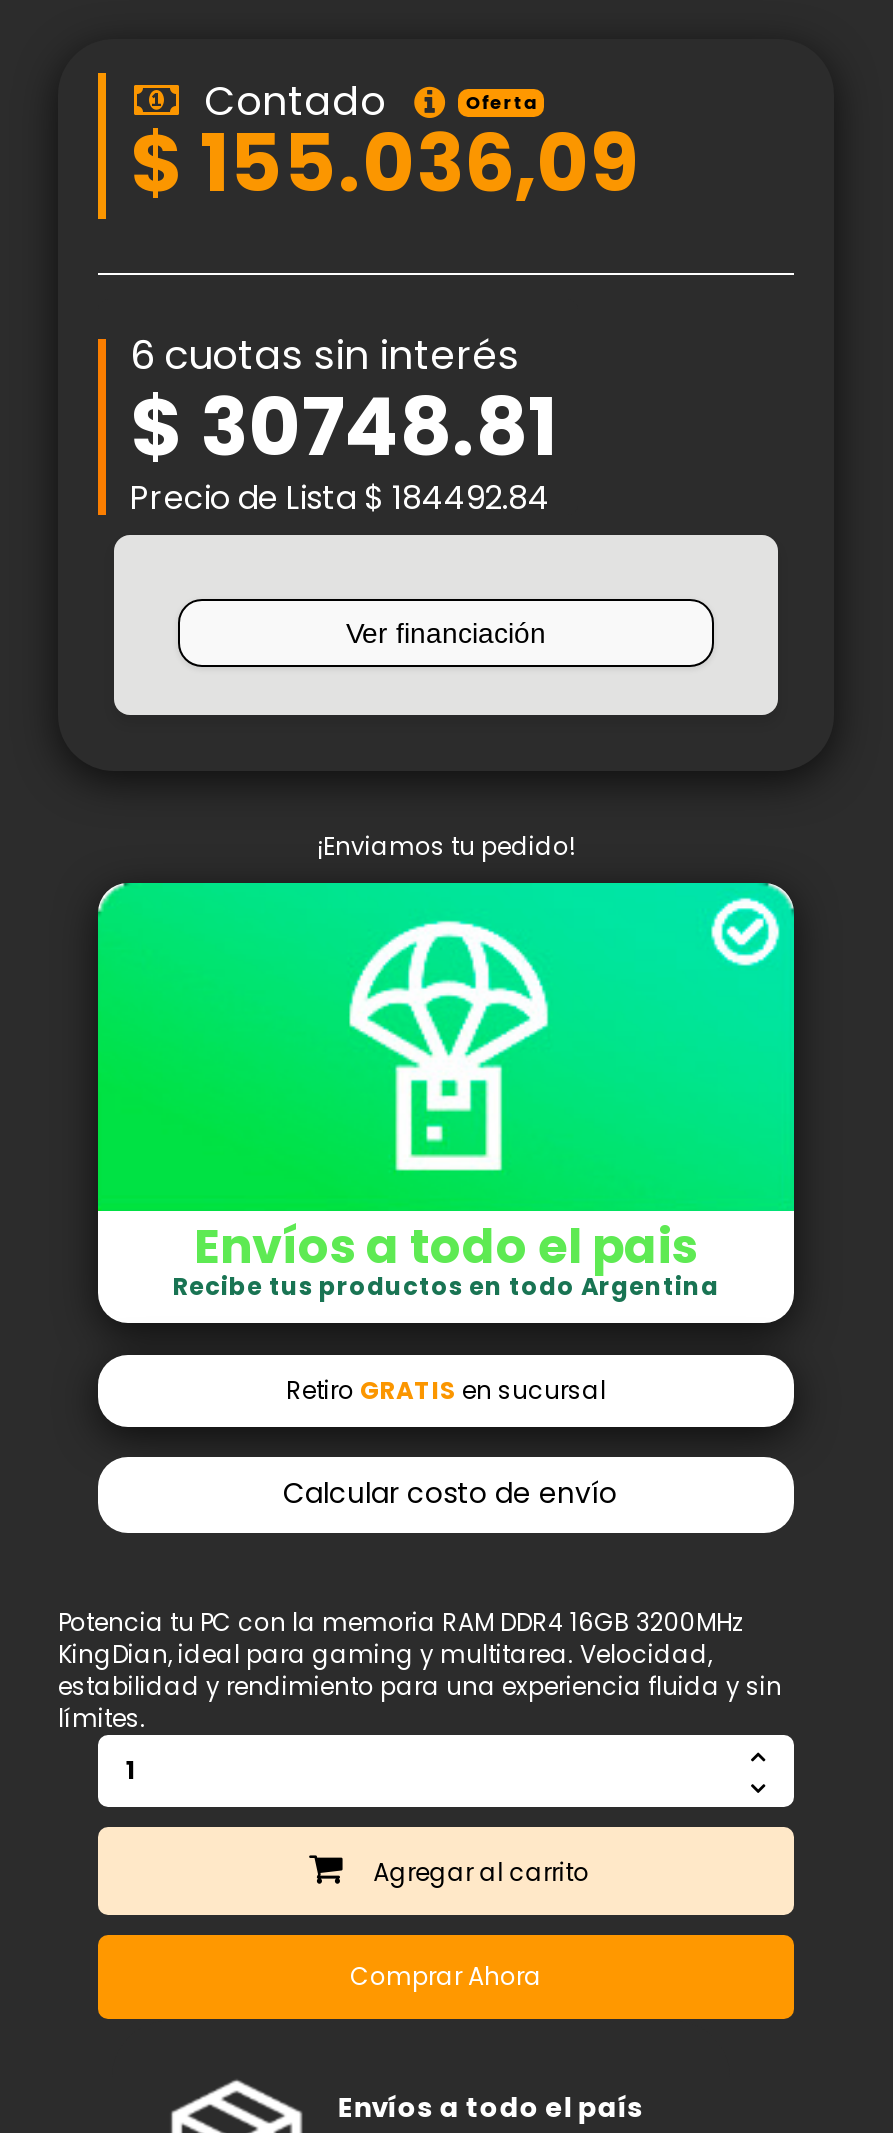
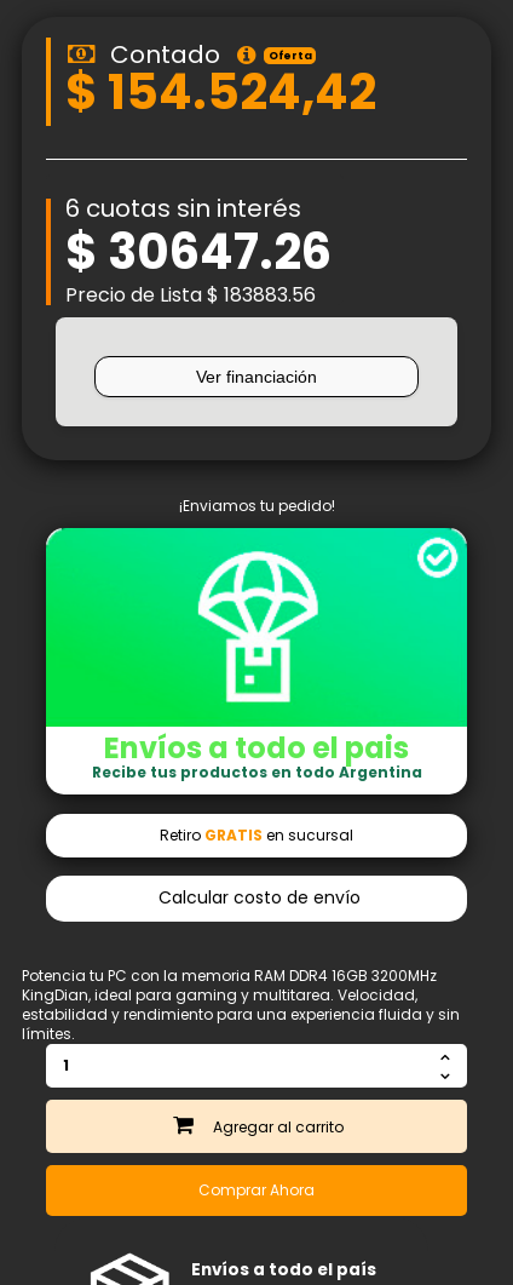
- $ 155.036,09
+ $ 154.524,42

- $ 30748.81
+ $ 30647.26

- Precio de Lista $ 184492.84
+ Precio de Lista $ 183883.56
